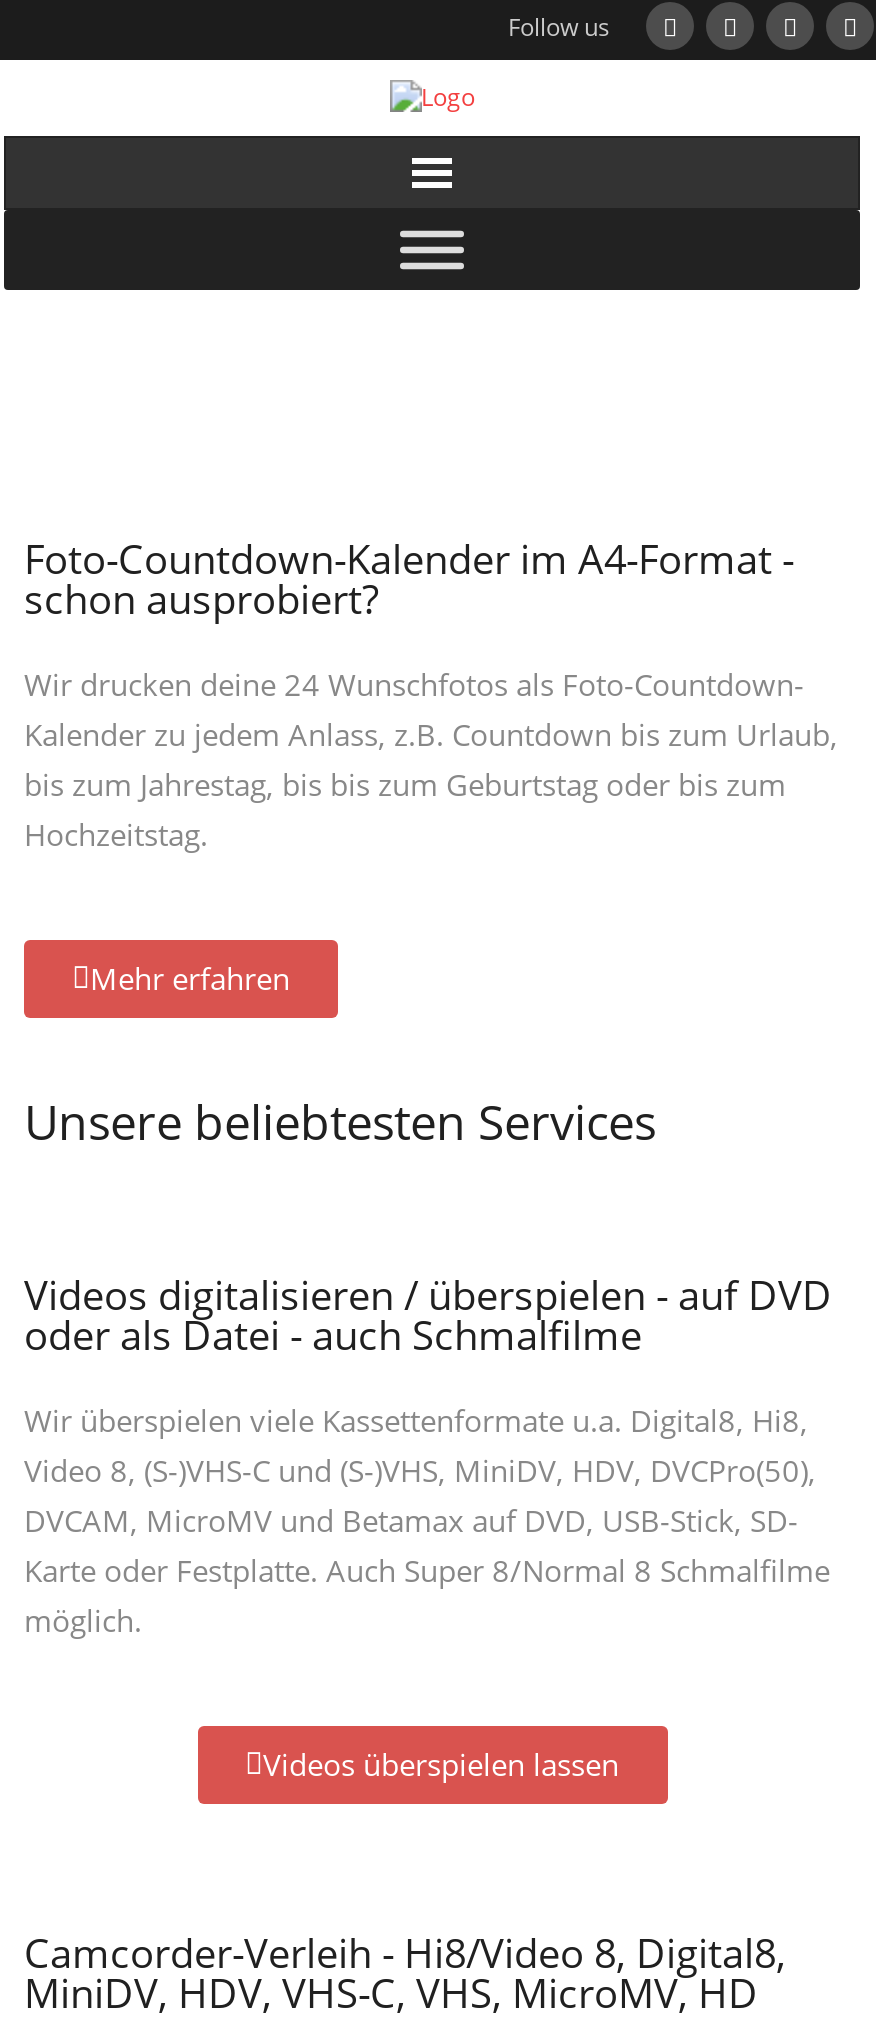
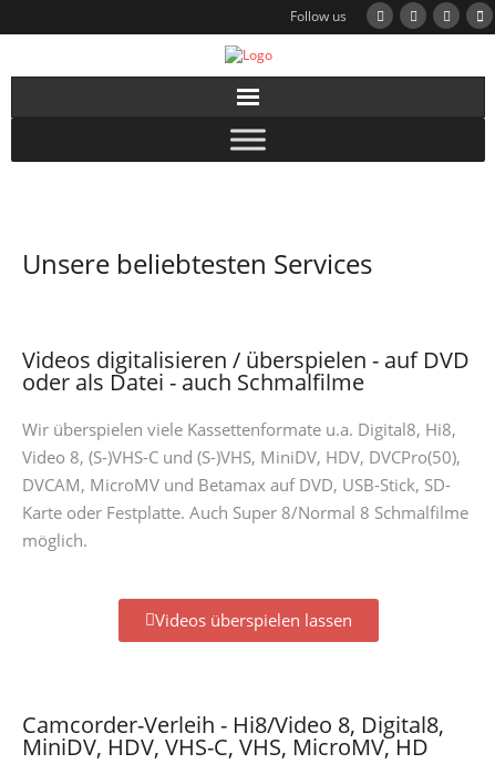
- Foto-Countdown-Kalender im A4-Format -
- schon ausprobiert?
- Wir drucken deine 24 Wunschfotos als Foto-Countdown-
- Kalender zu jedem Anlass, z.B. Countdown bis zum Urlaub,
- bis zum Jahrestag, bis bis zum Geburtstag oder bis zum
- Hochzeitstag.

- Mehr erfahren
